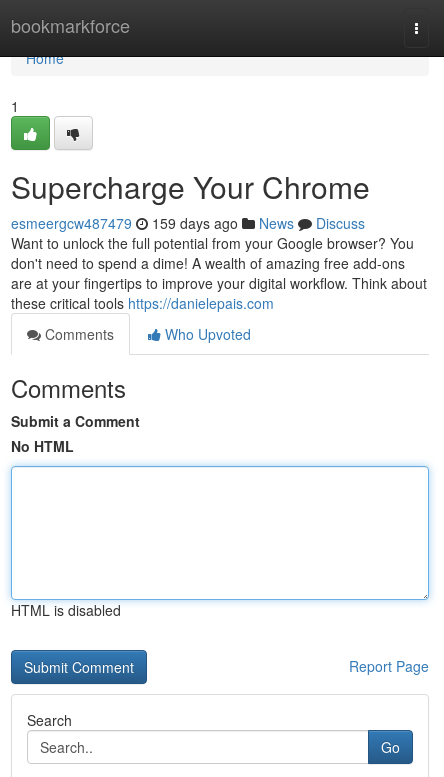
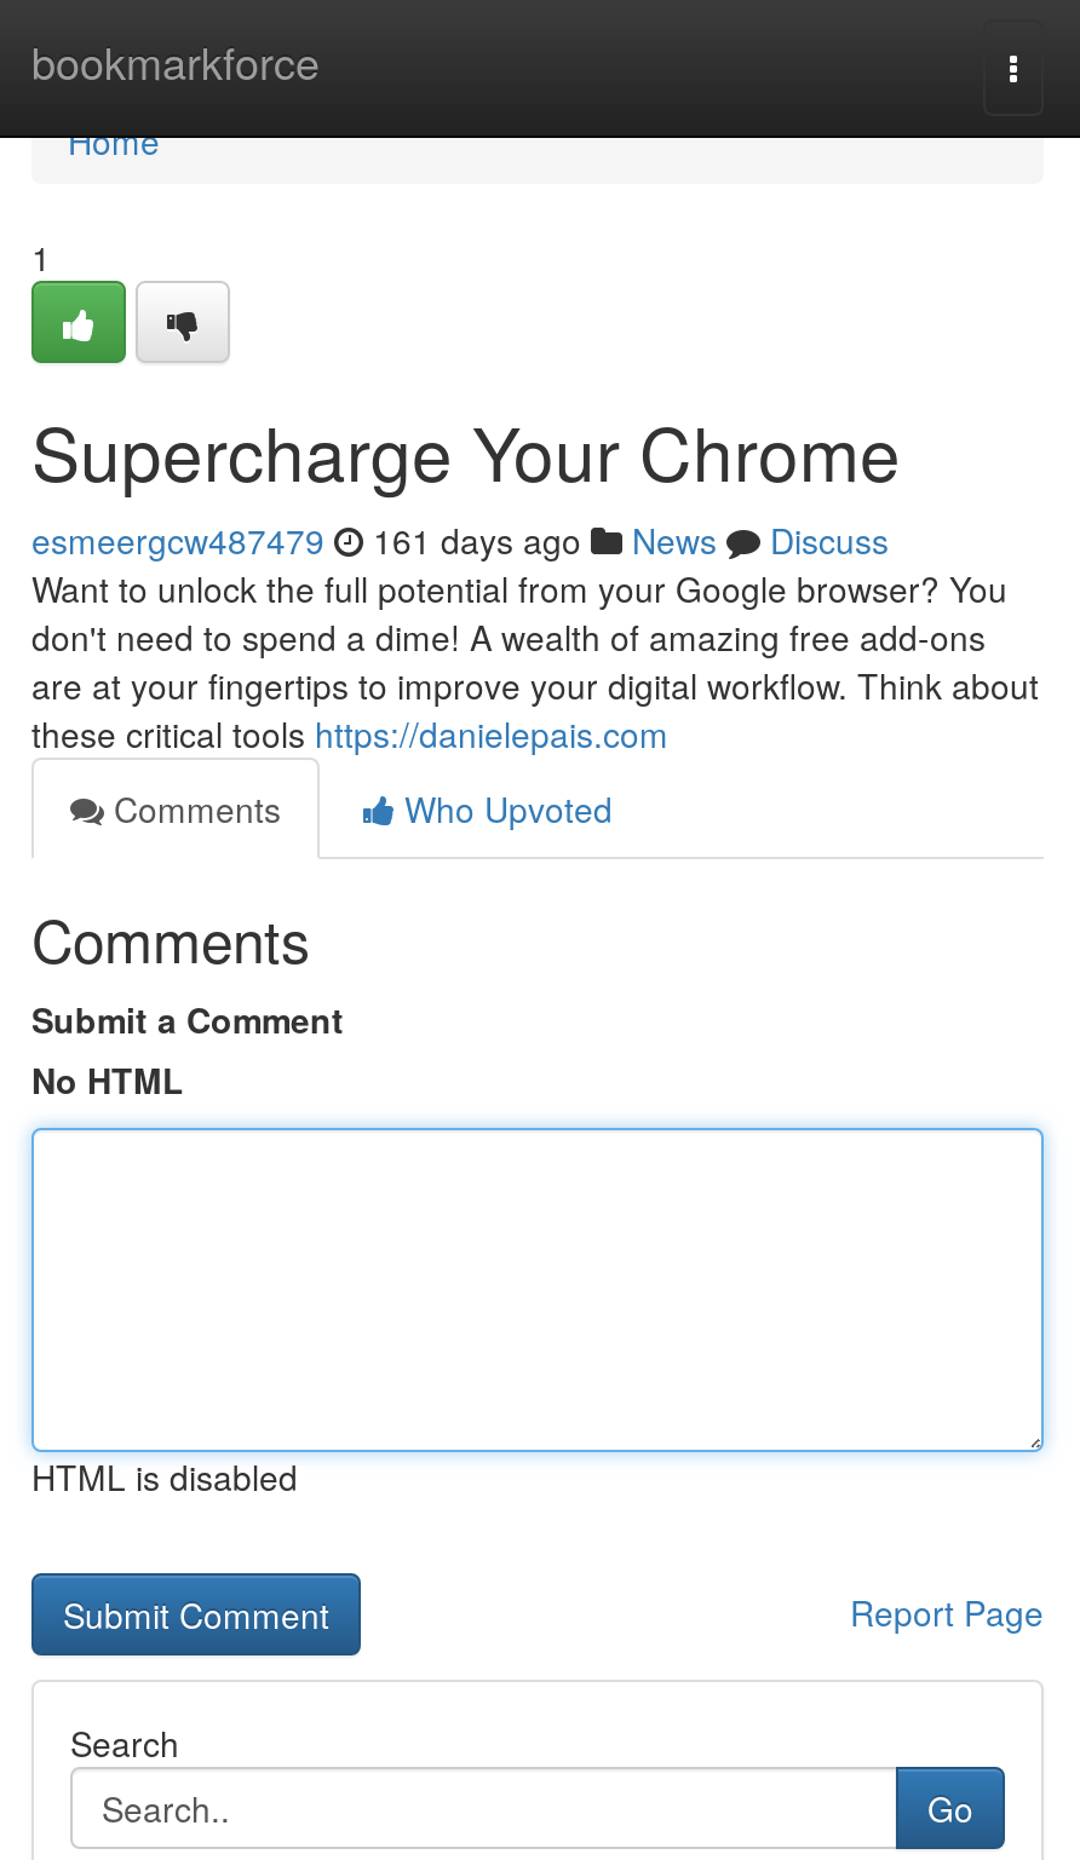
- esmeergcw487479 159 days ago News Discuss
+ esmeergcw487479 161 days ago News Discuss
